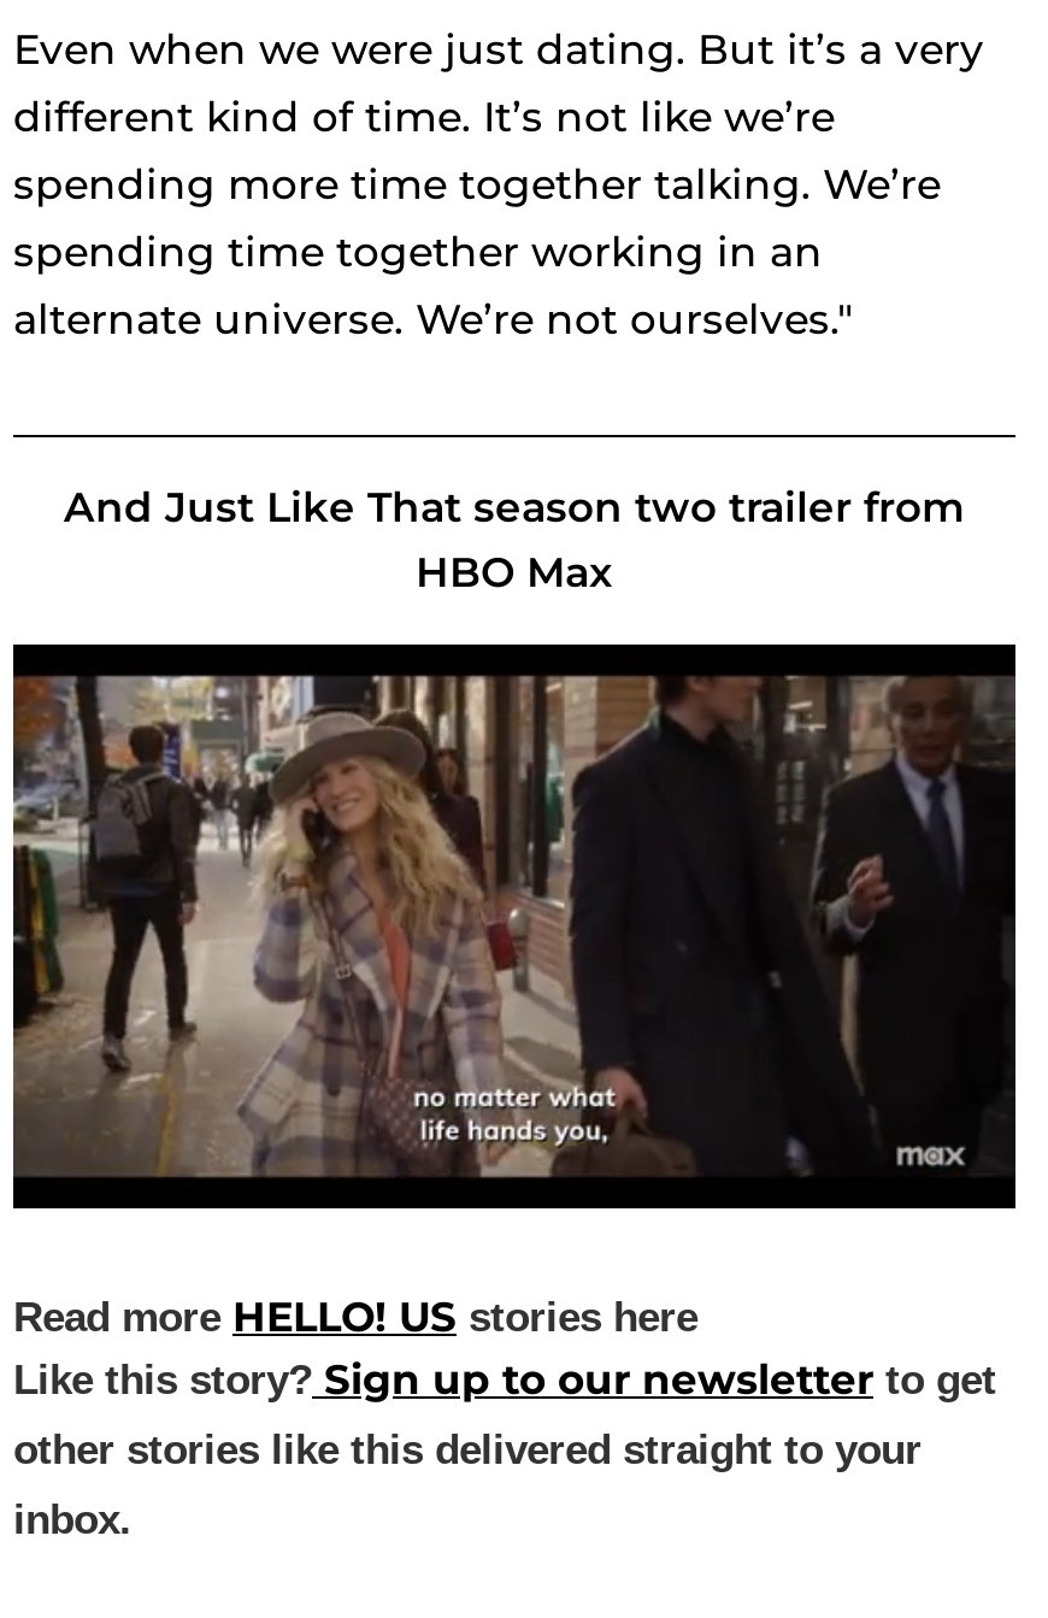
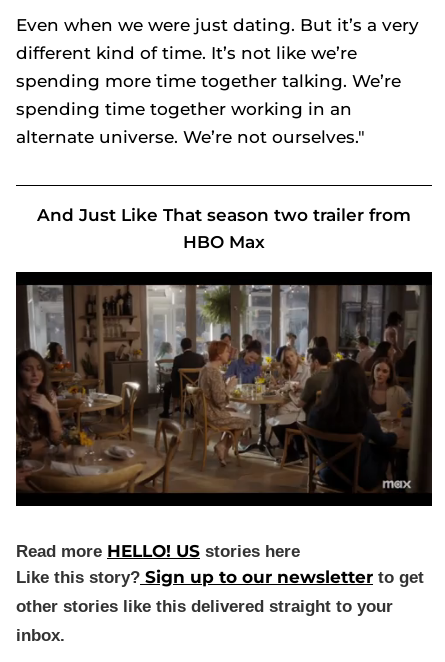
- [image]
+ [image]
